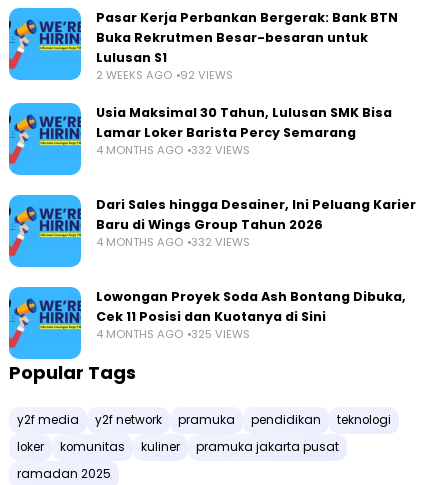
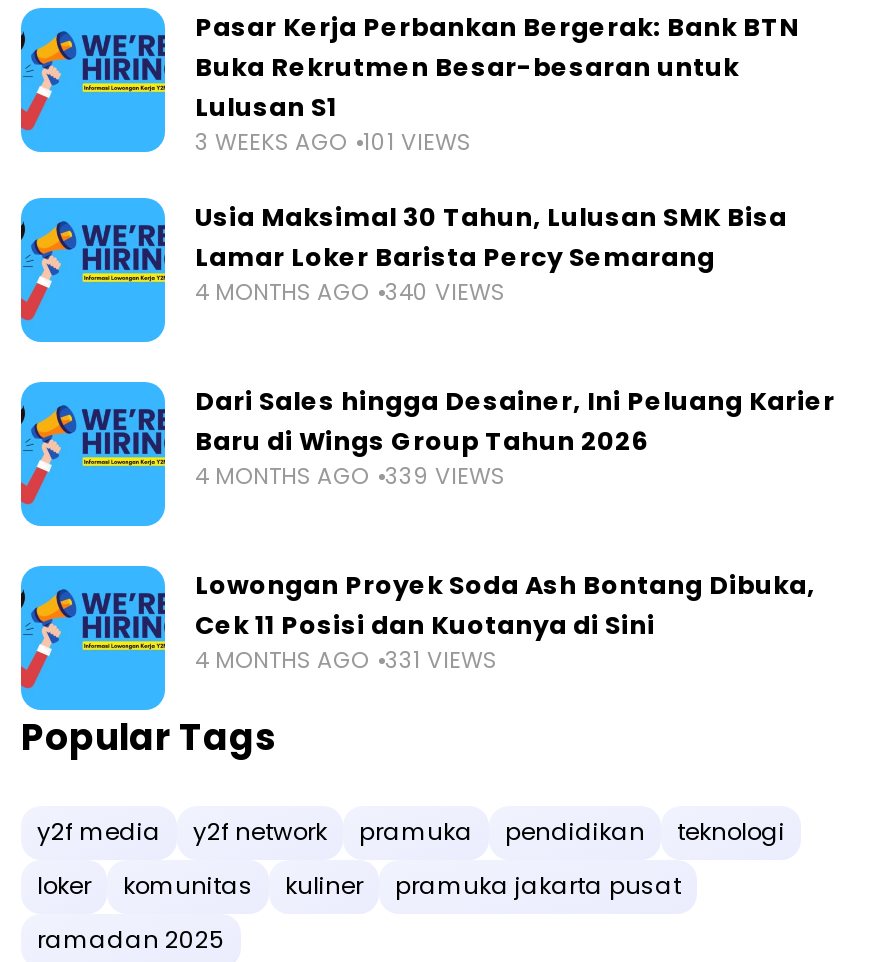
- 2 WEEKS AGO 92 VIEWS
+ 3 WEEKS AGO 101 VIEWS

- 4 MONTHS AGO 332 VIEWS
+ 4 MONTHS AGO 340 VIEWS

- 4 MONTHS AGO 332 VIEWS
+ 4 MONTHS AGO 339 VIEWS

- 4 MONTHS AGO 325 VIEWS
+ 4 MONTHS AGO 331 VIEWS
